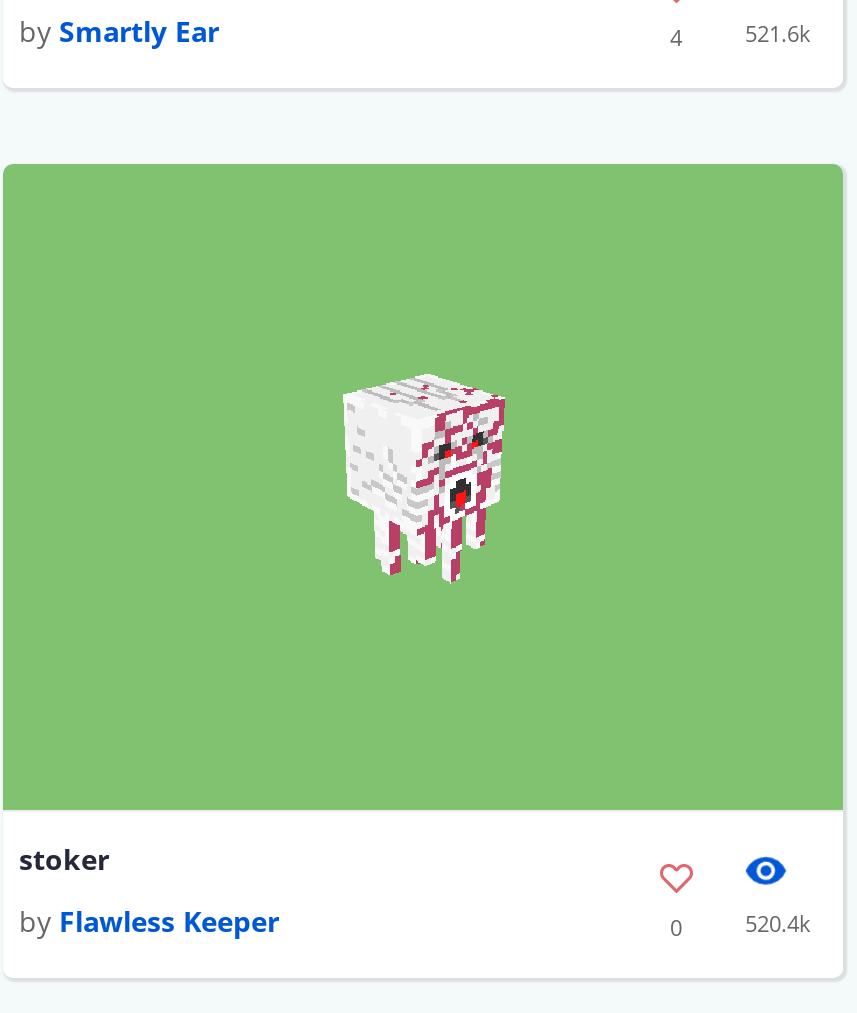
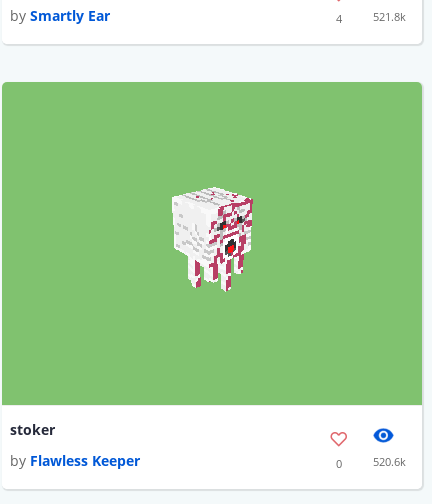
- 521.6k
+ 521.8k

- 520.4k
+ 520.6k
